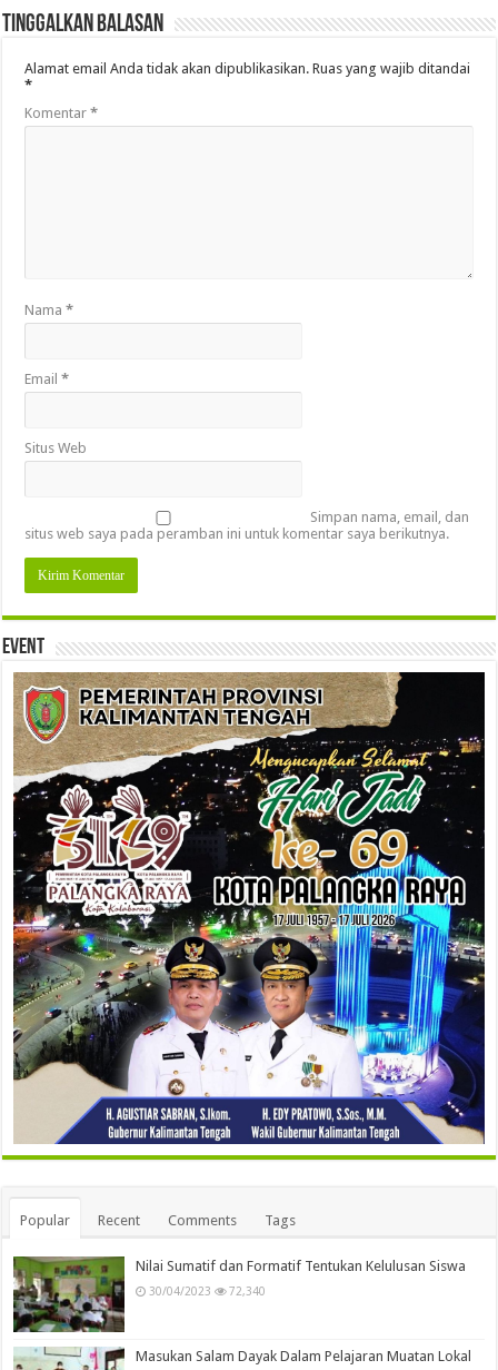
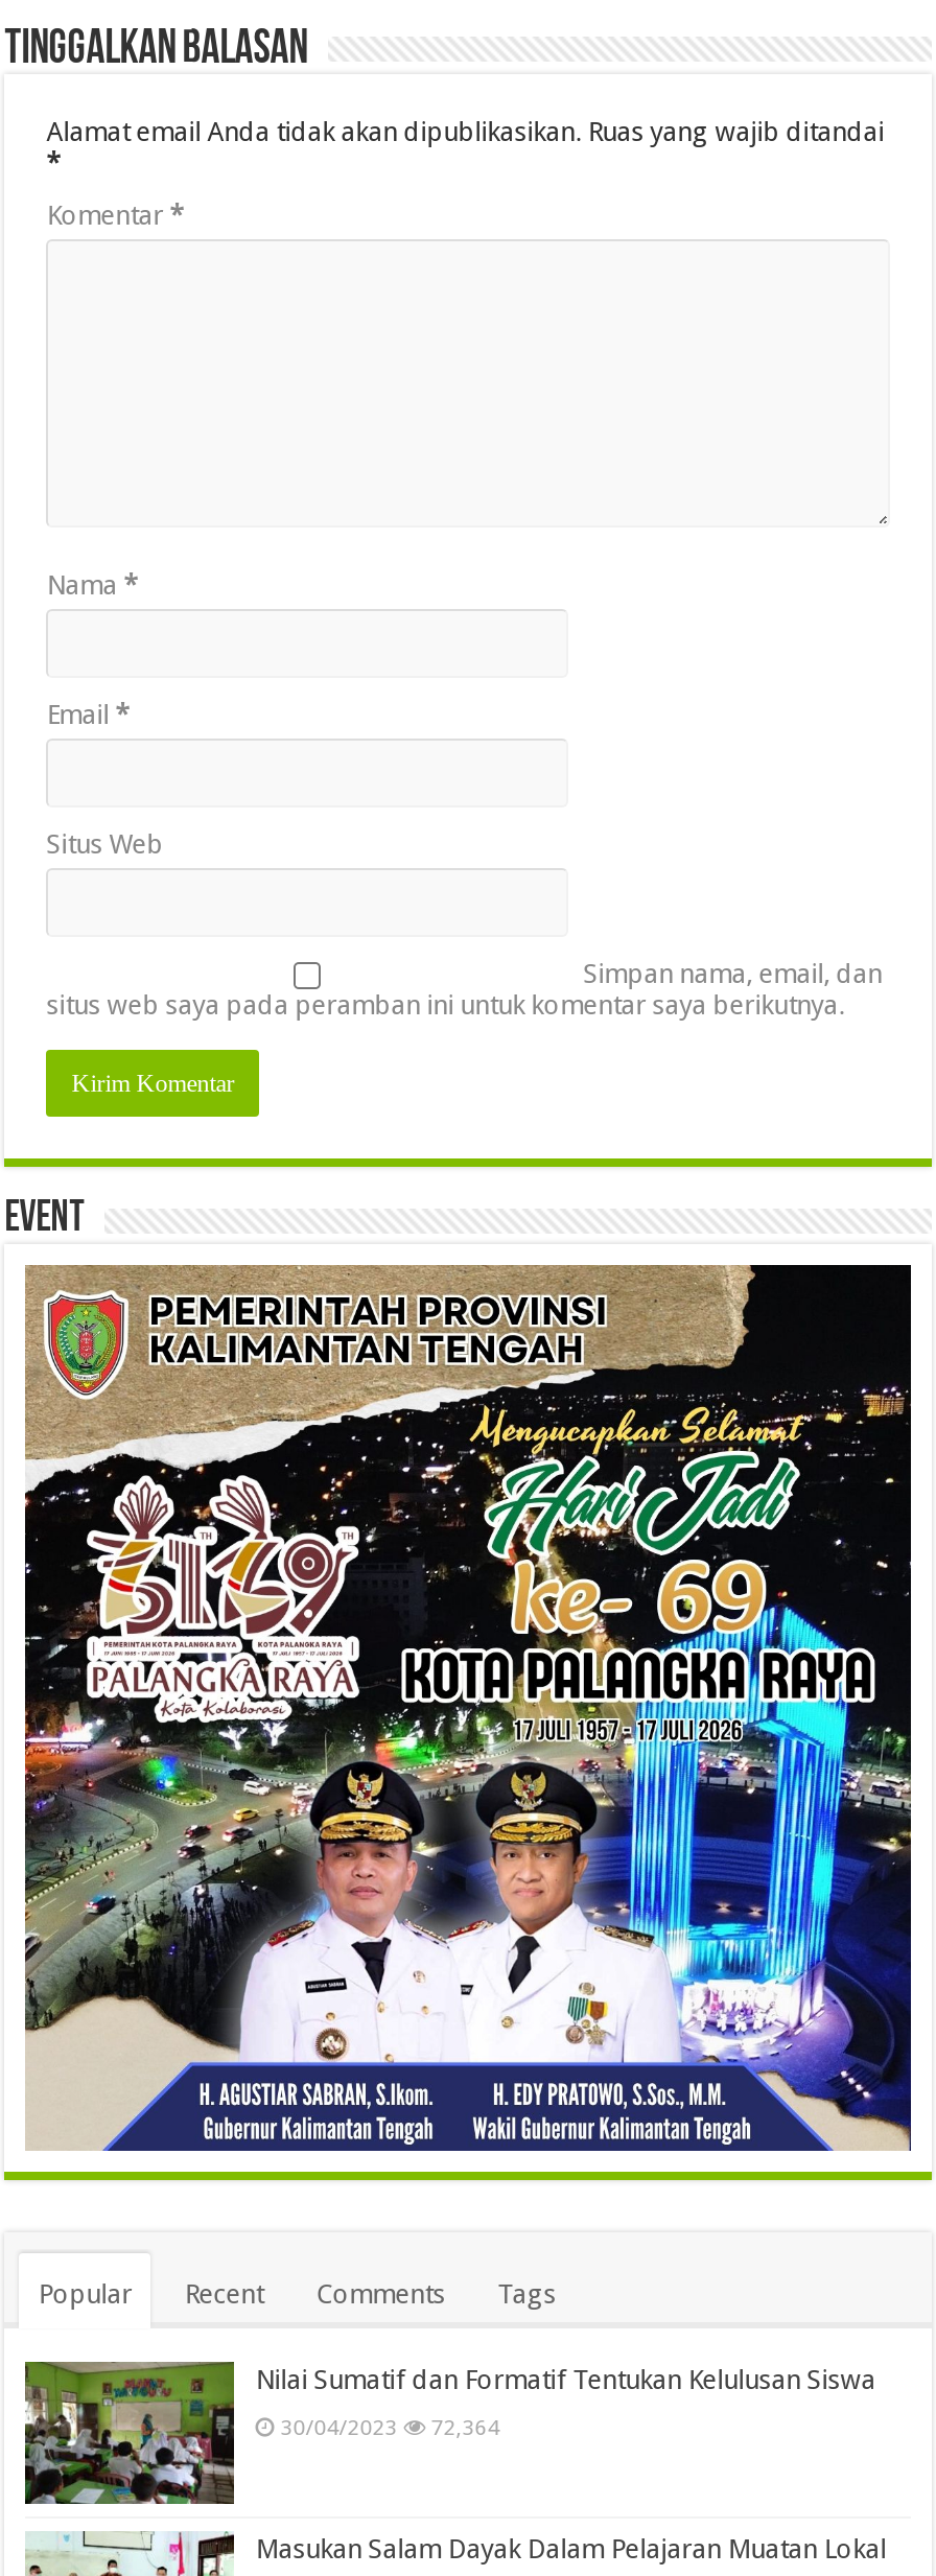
- 30/04/2023 72,340
+ 30/04/2023 72,364
